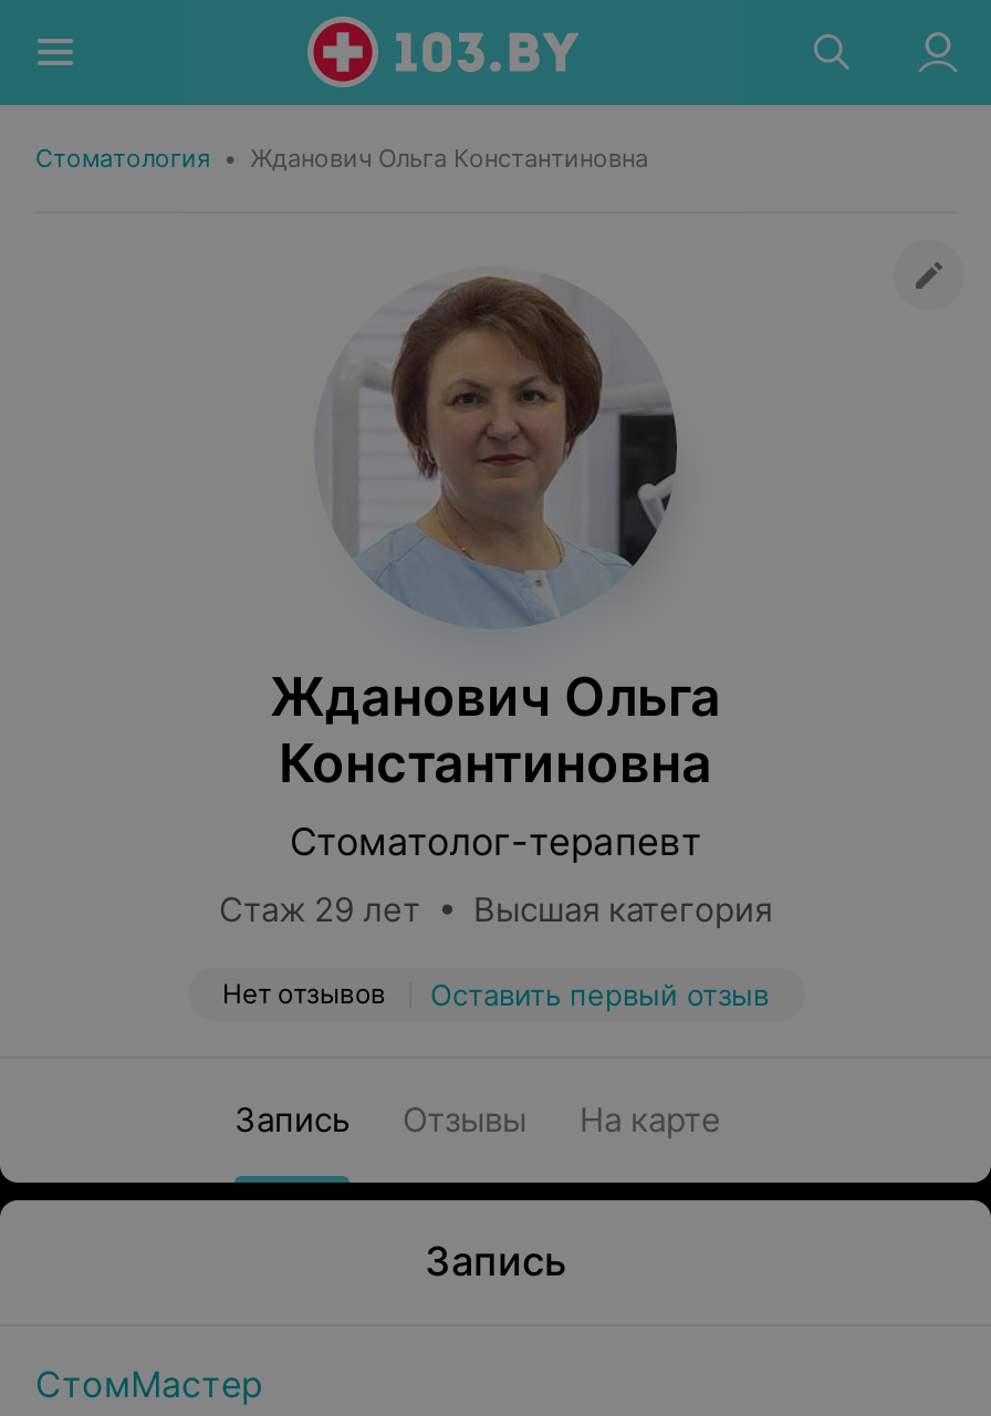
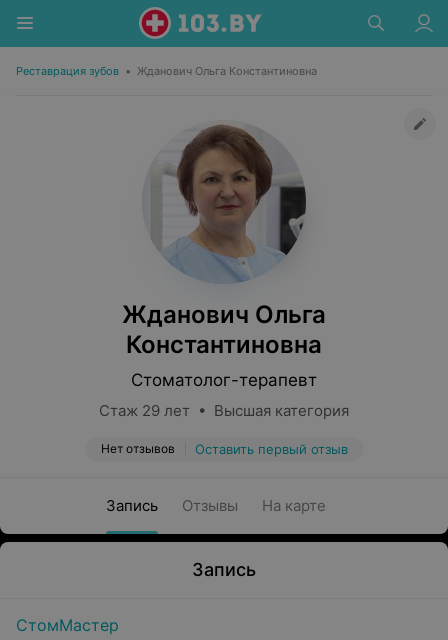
- Стоматология • Жданович Ольга Константиновна
+ Реставрация зубов • Жданович Ольга Константиновна
